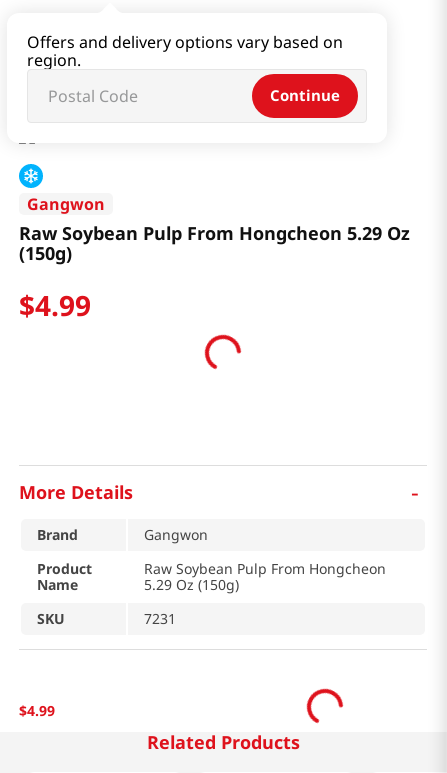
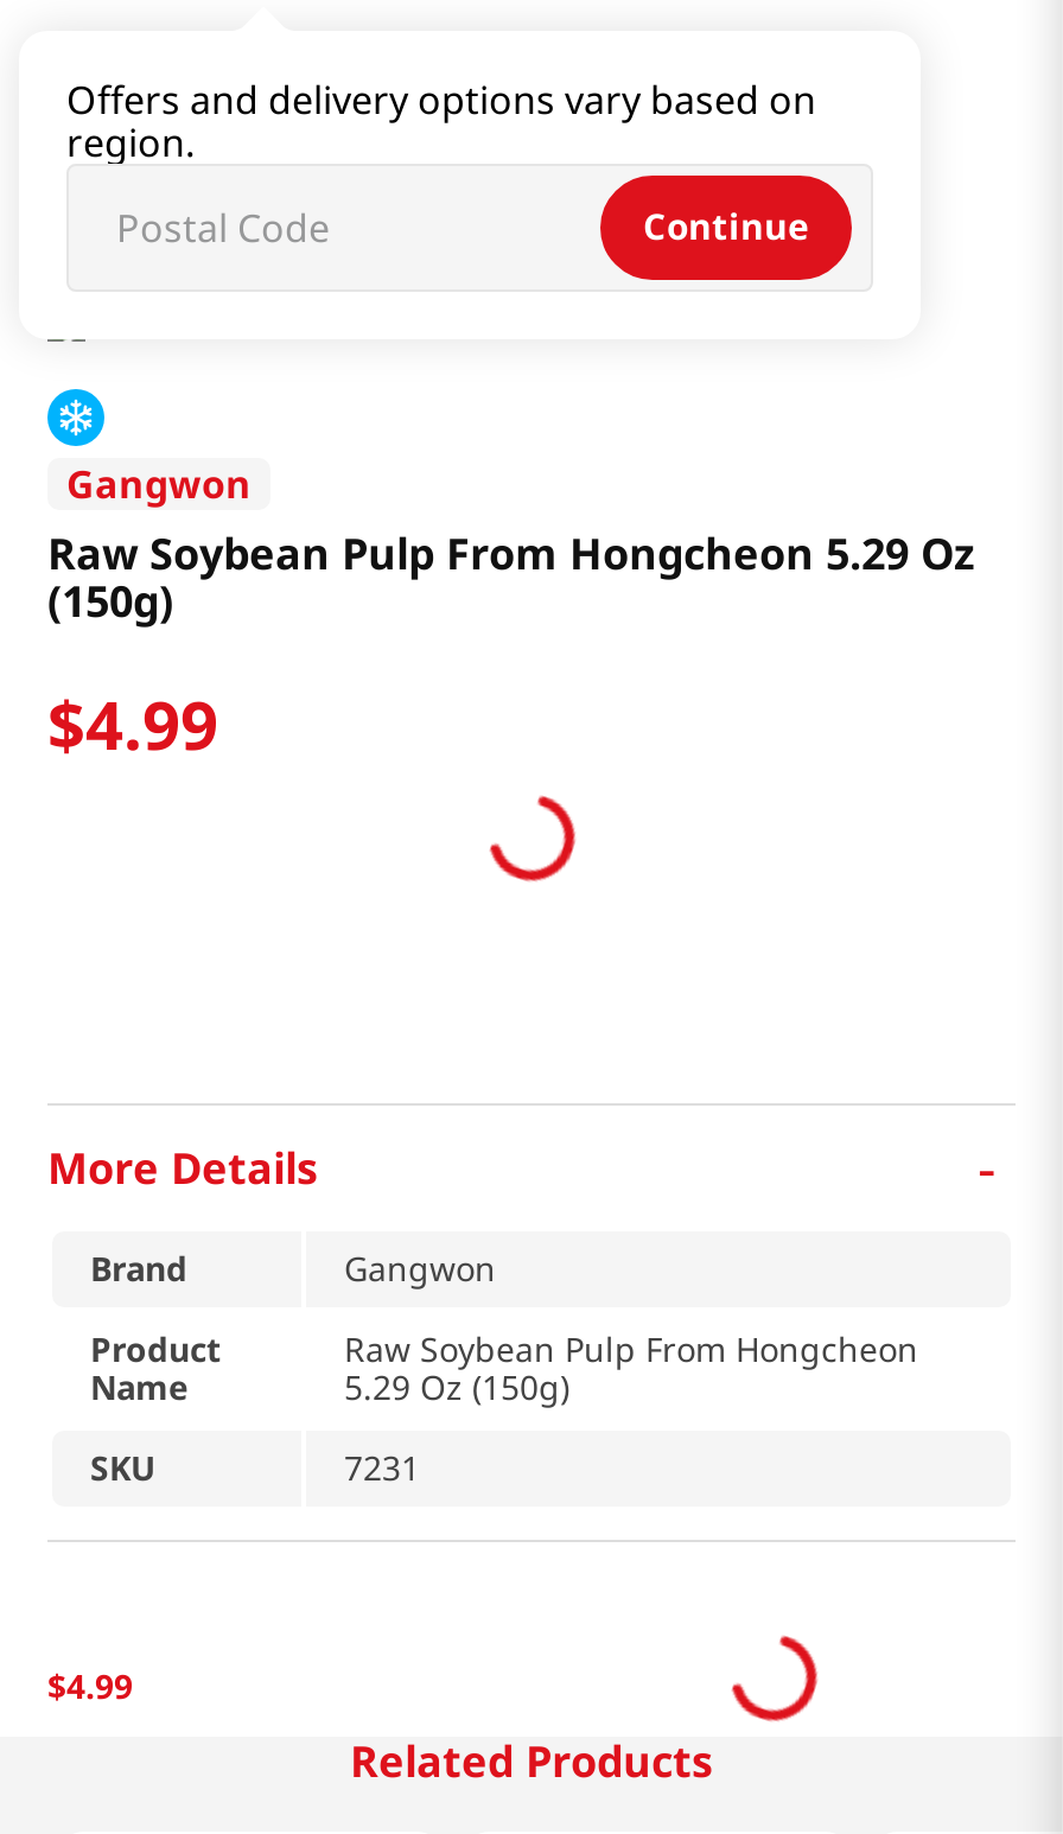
- [image]
+ [image]

- [image]
+ [image]
